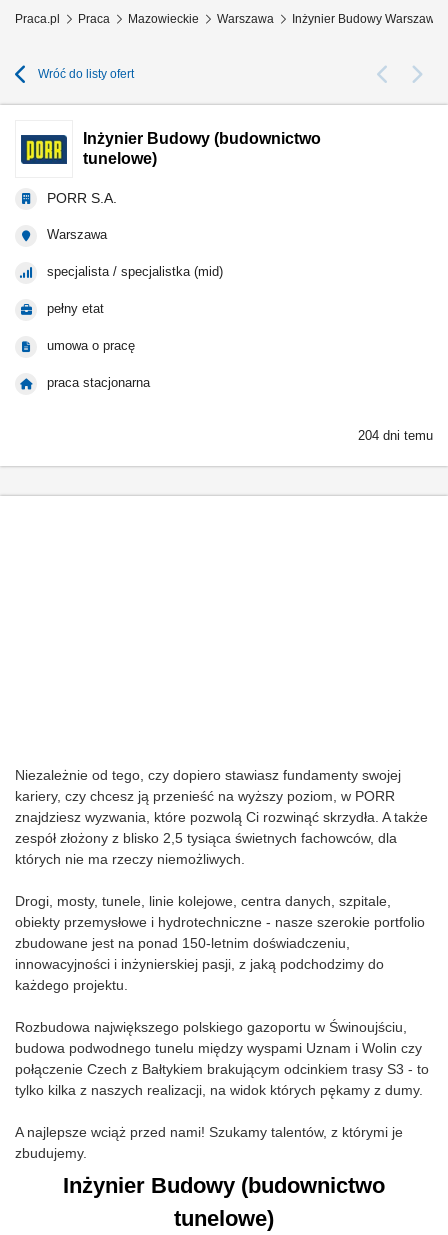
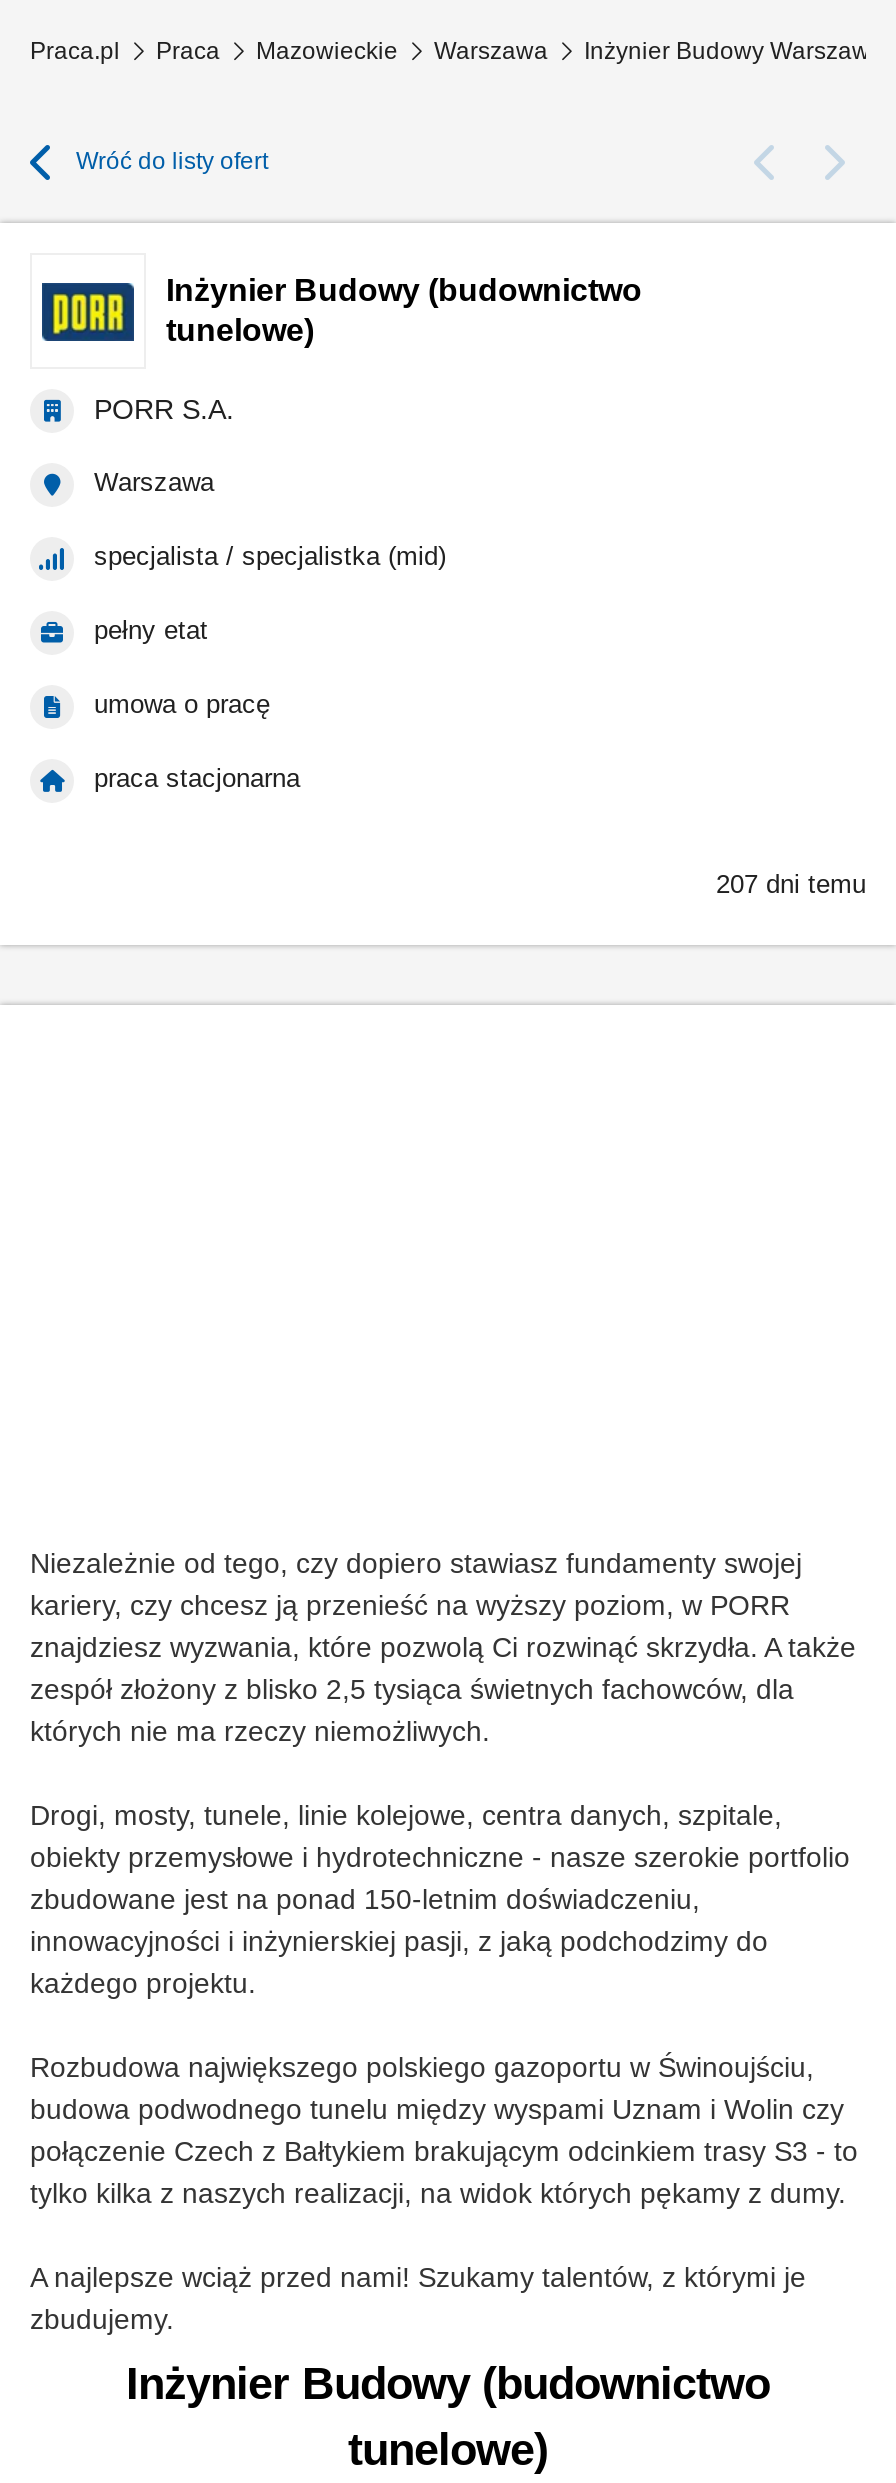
- 204 dni temu
+ 207 dni temu
